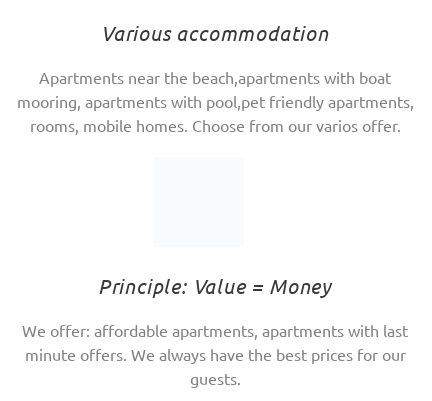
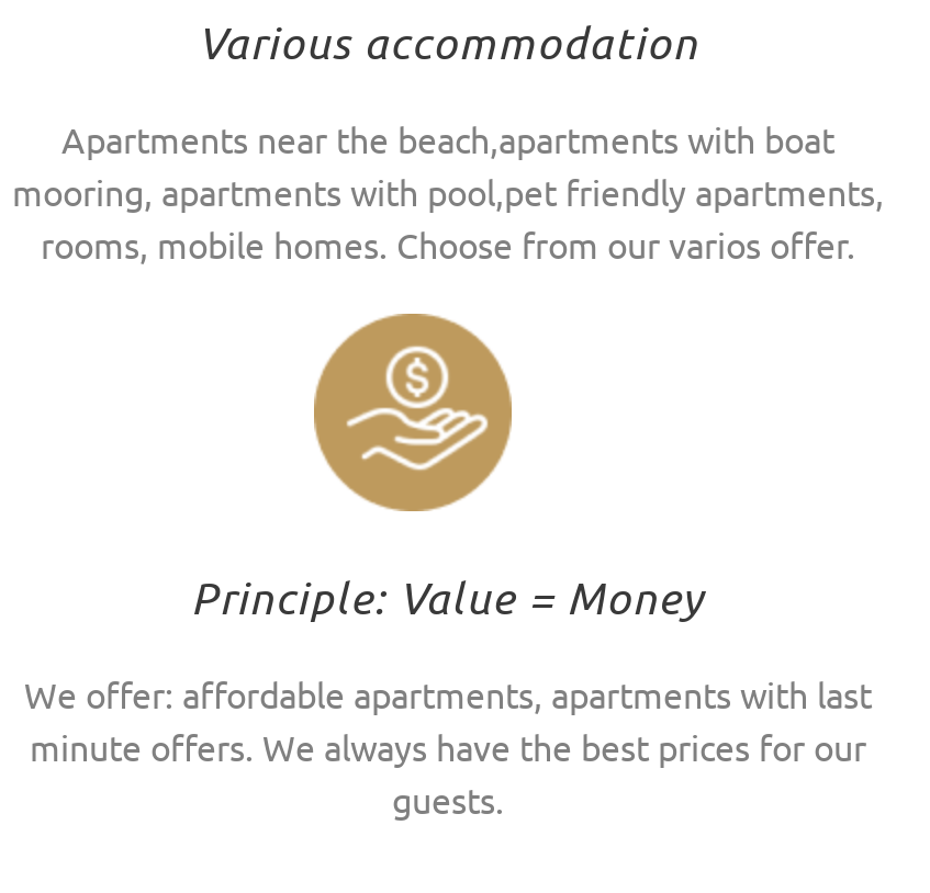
+ [image]
